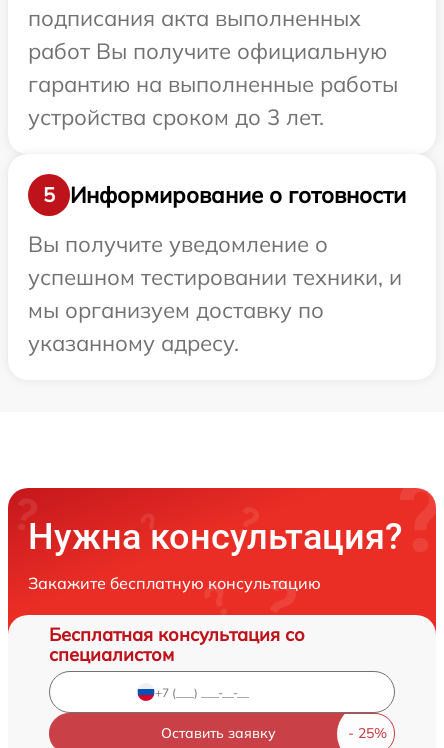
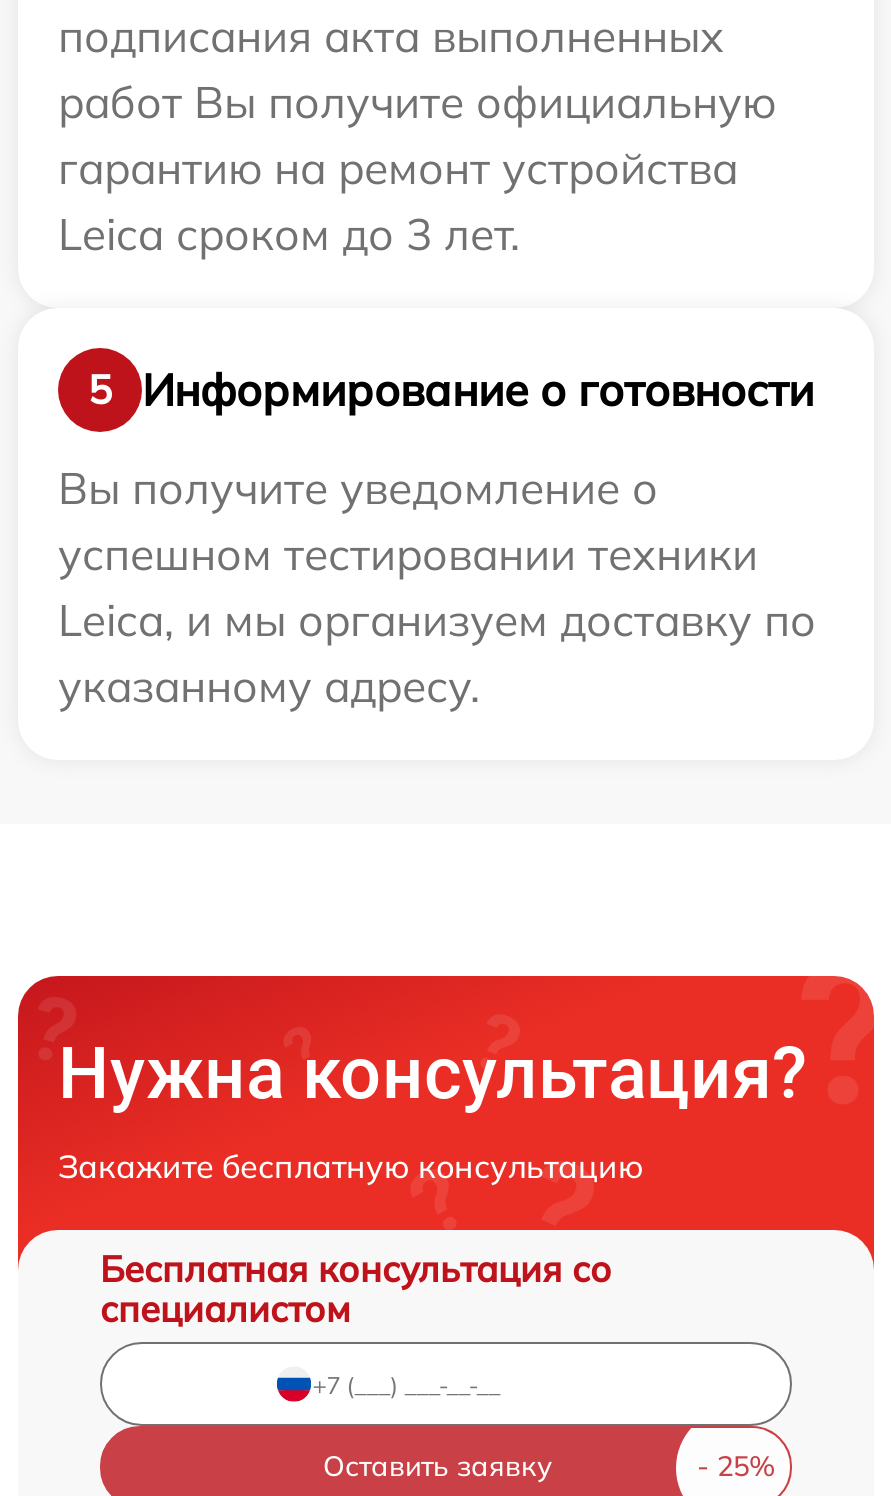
- гарантию на выполненные работы
+ гарантию на ремонт устройства

- устройства сроком до 3 лет.
+ Leica сроком до 3 лет.

- успешном тестировании техники, и
- мы организуем доставку по
+ успешном тестировании техники
+ Leica, и мы организуем доставку по
